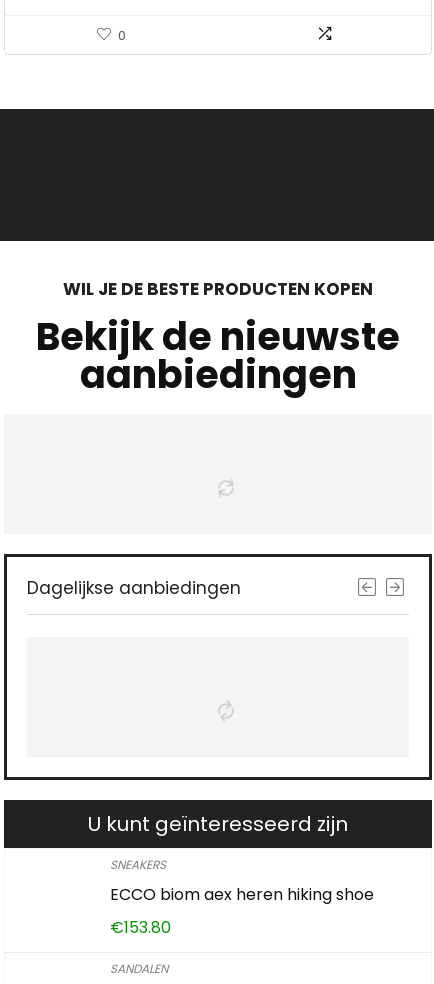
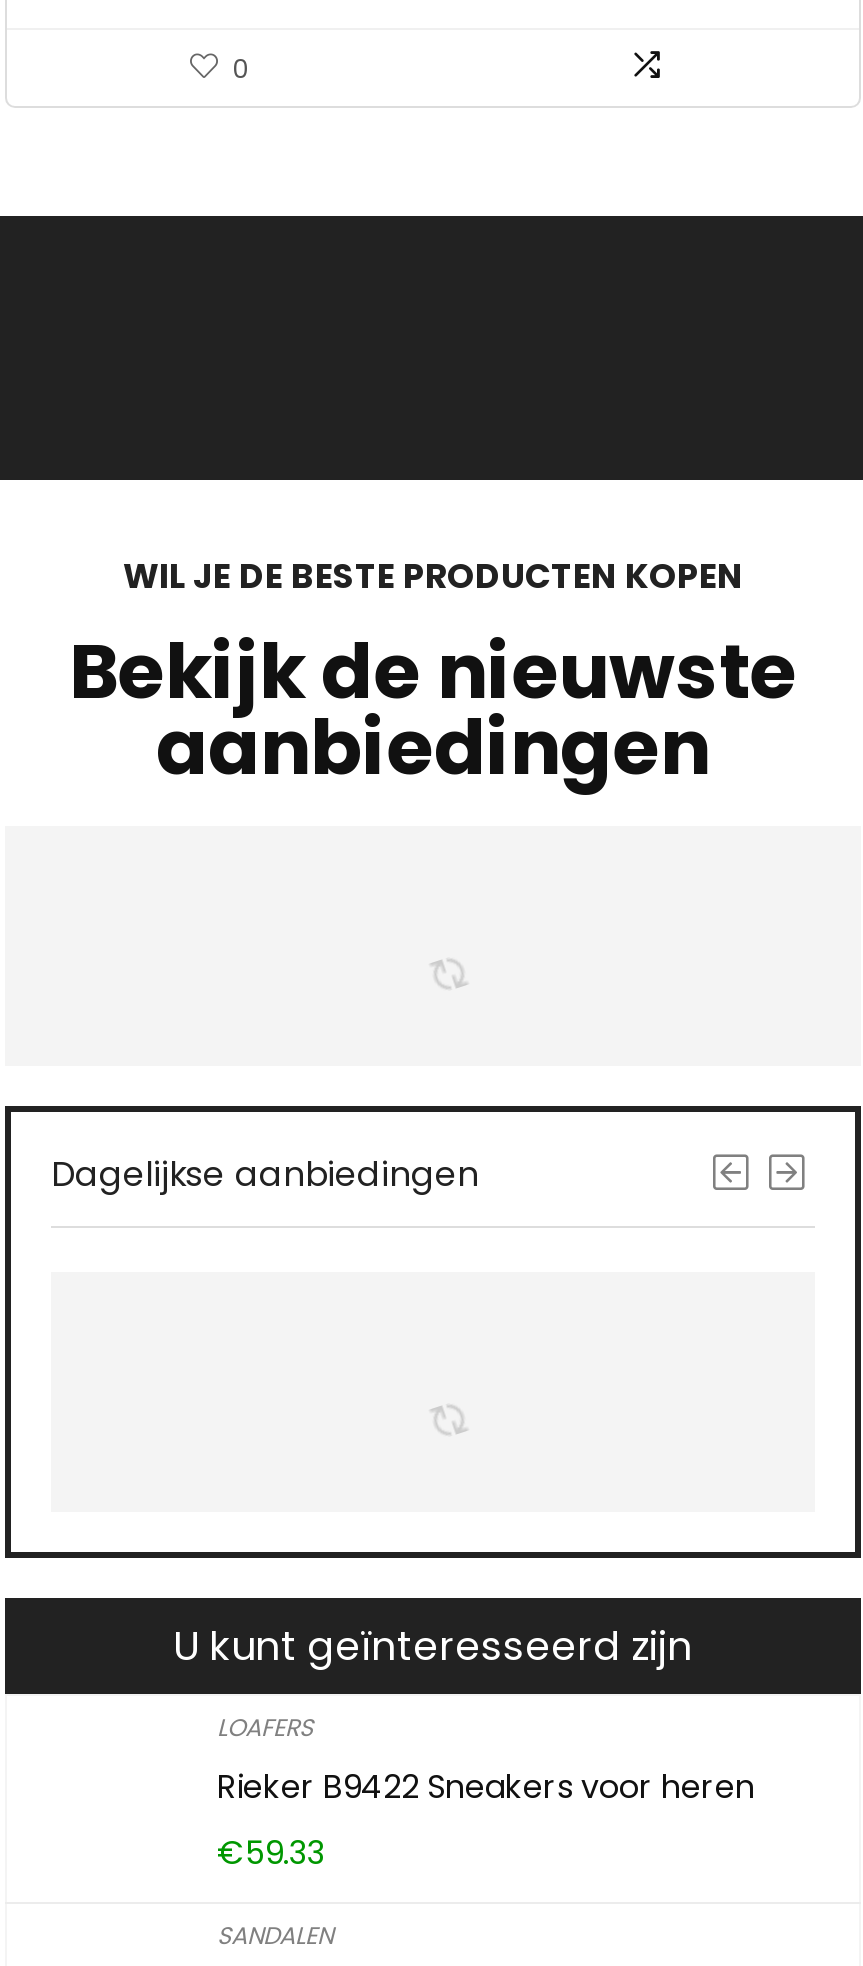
- SNEAKERS
- ECCO biom aex heren hiking shoe
- €153.80
+ LOAFERS
+ Rieker B9422 Sneakers voor heren
+ €59.33
